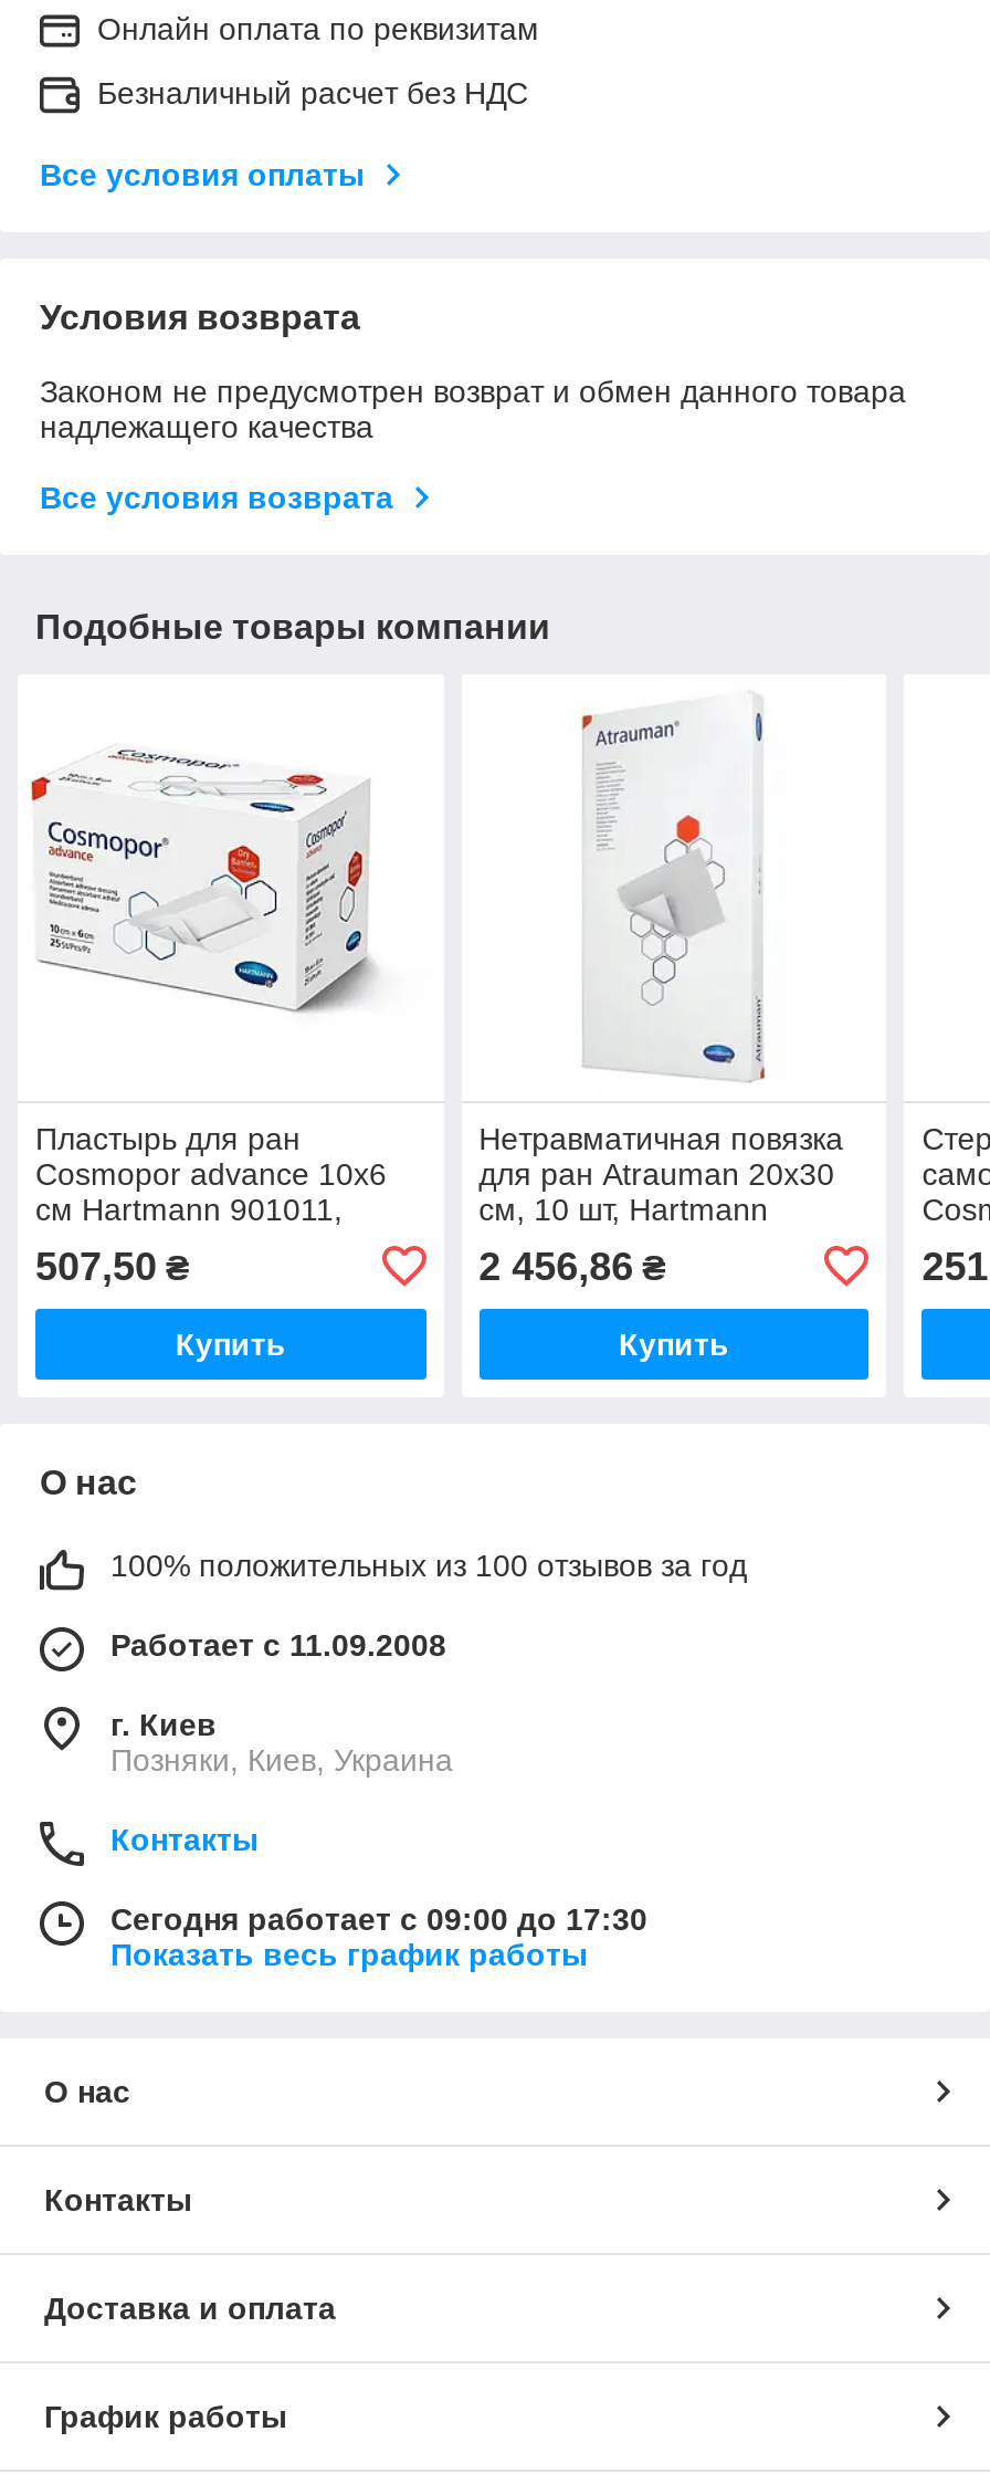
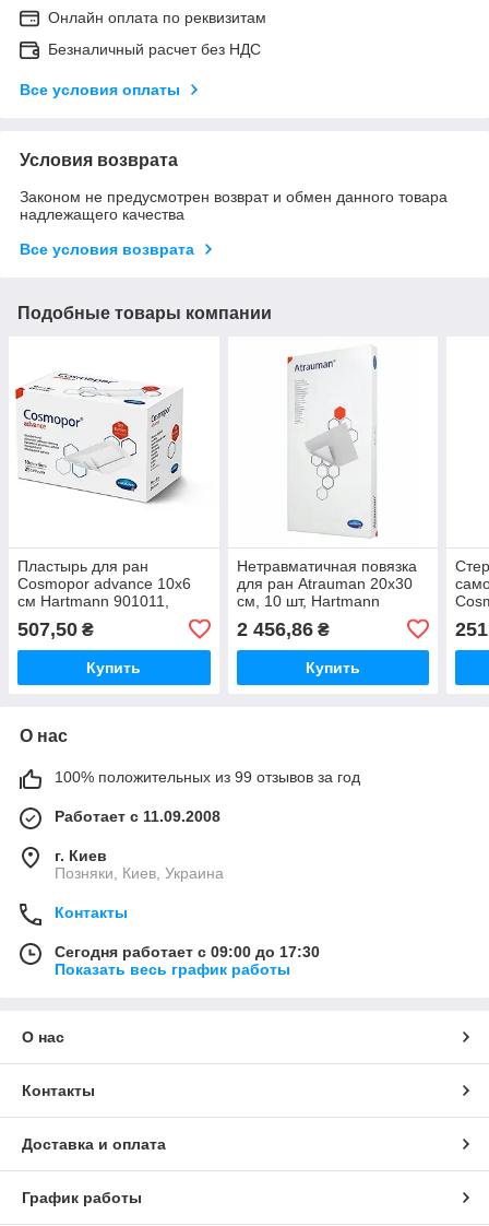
- 100% положительных из 100 отзывов за год
+ 100% положительных из 99 отзывов за год
